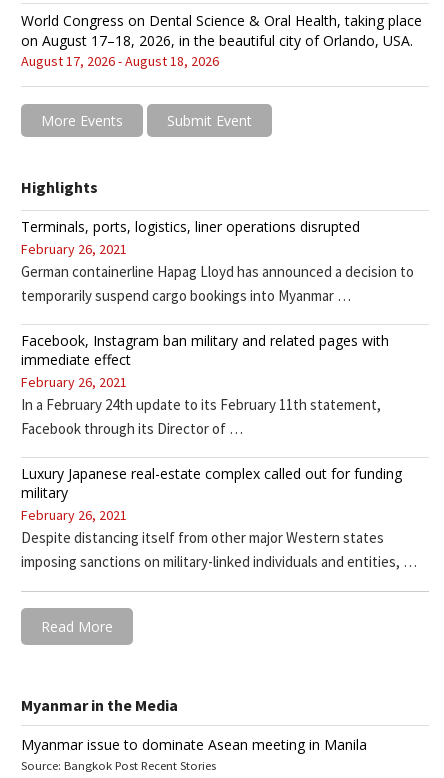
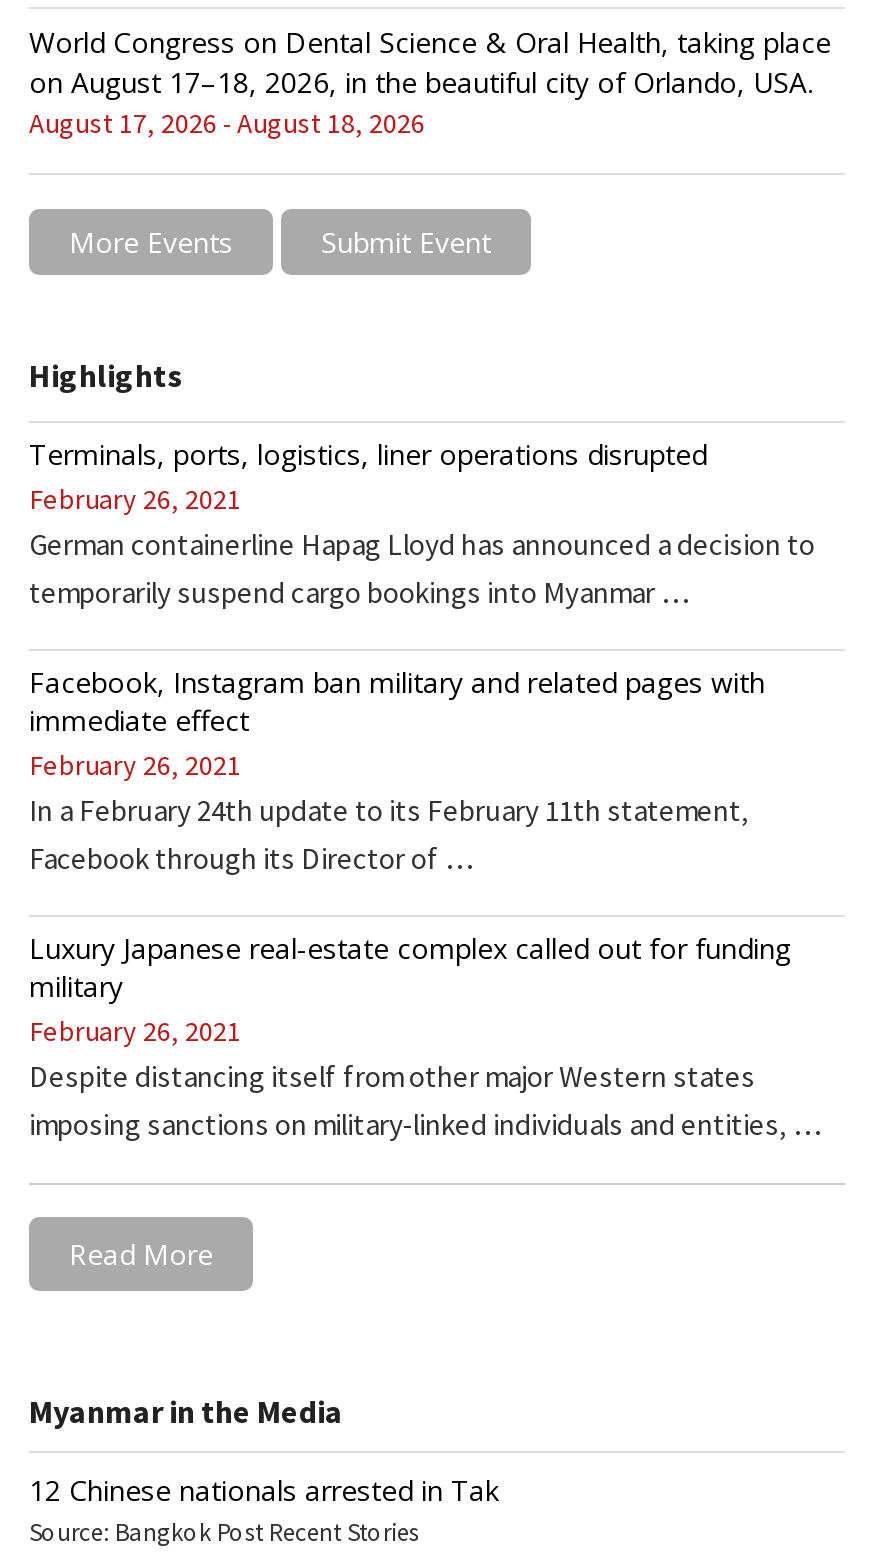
- Myanmar issue to dominate Asean meeting in Manila
+ 12 Chinese nationals arrested in Tak
